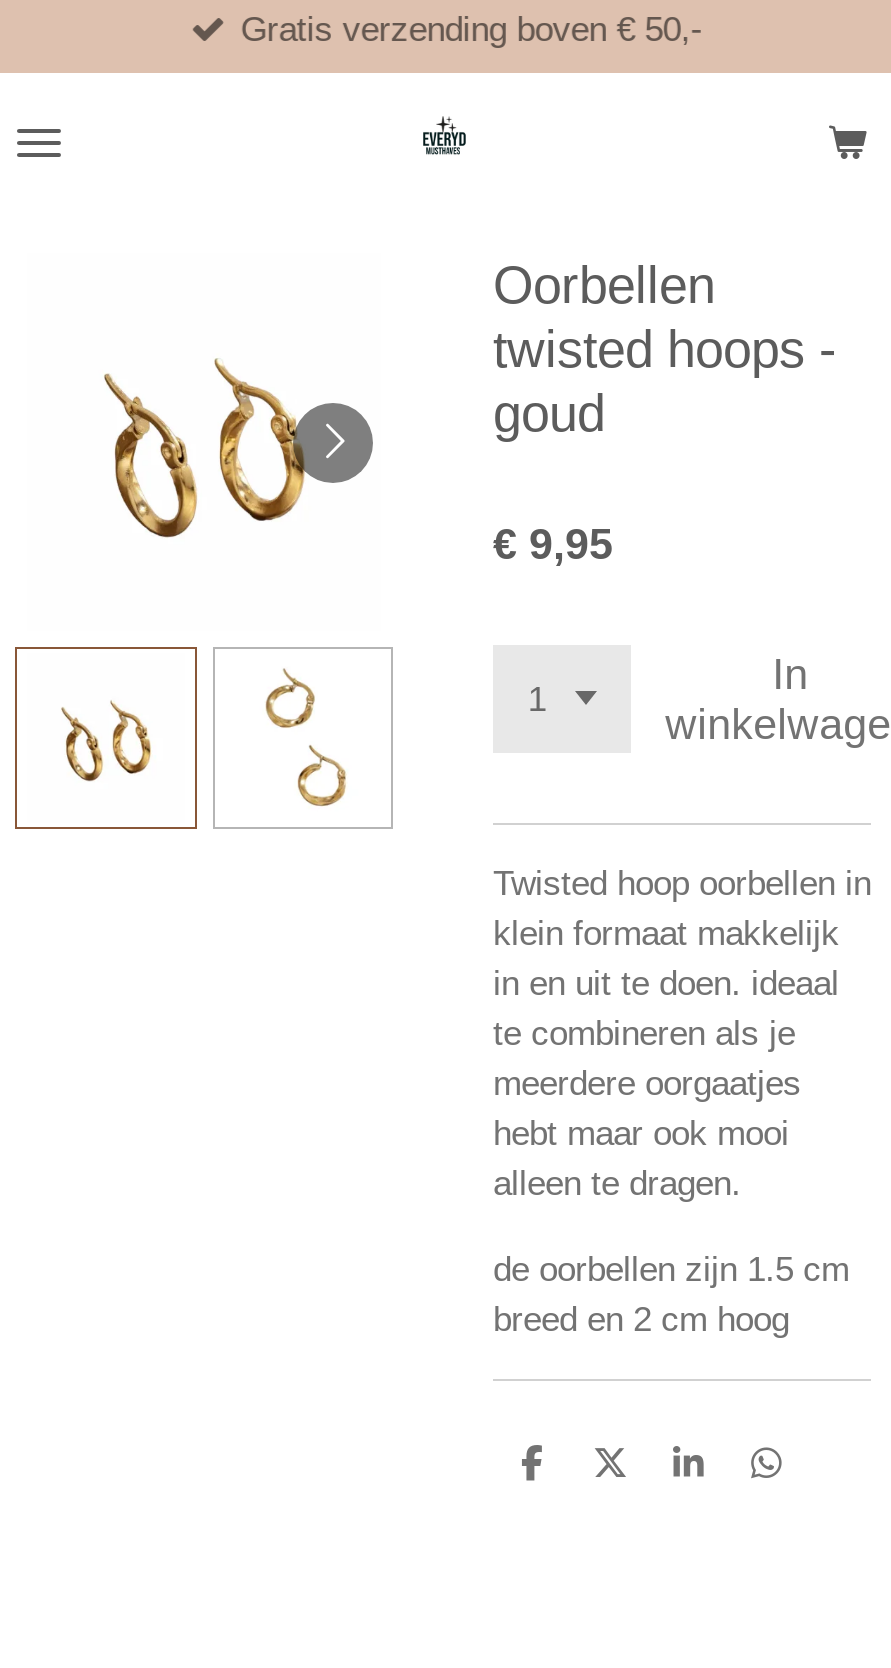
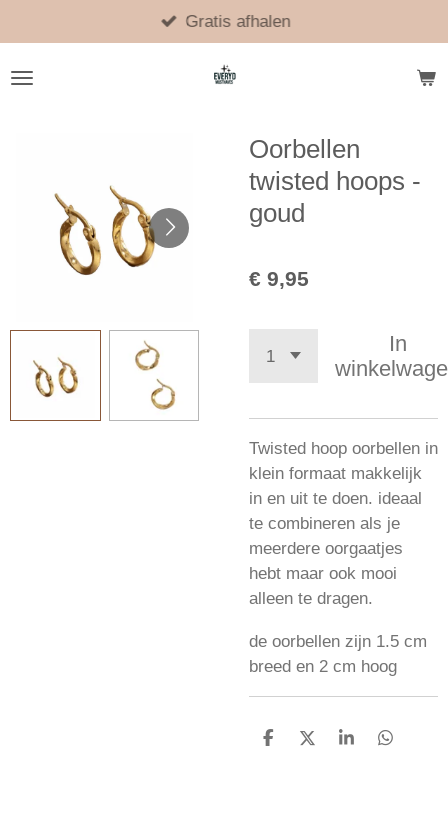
- Gratis verzending boven € 50,-
+ Gratis afhalen
